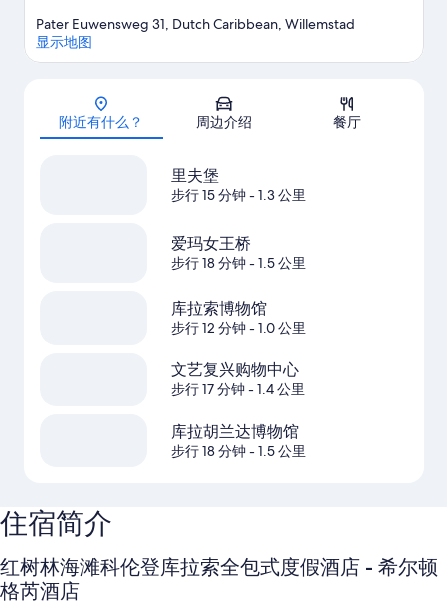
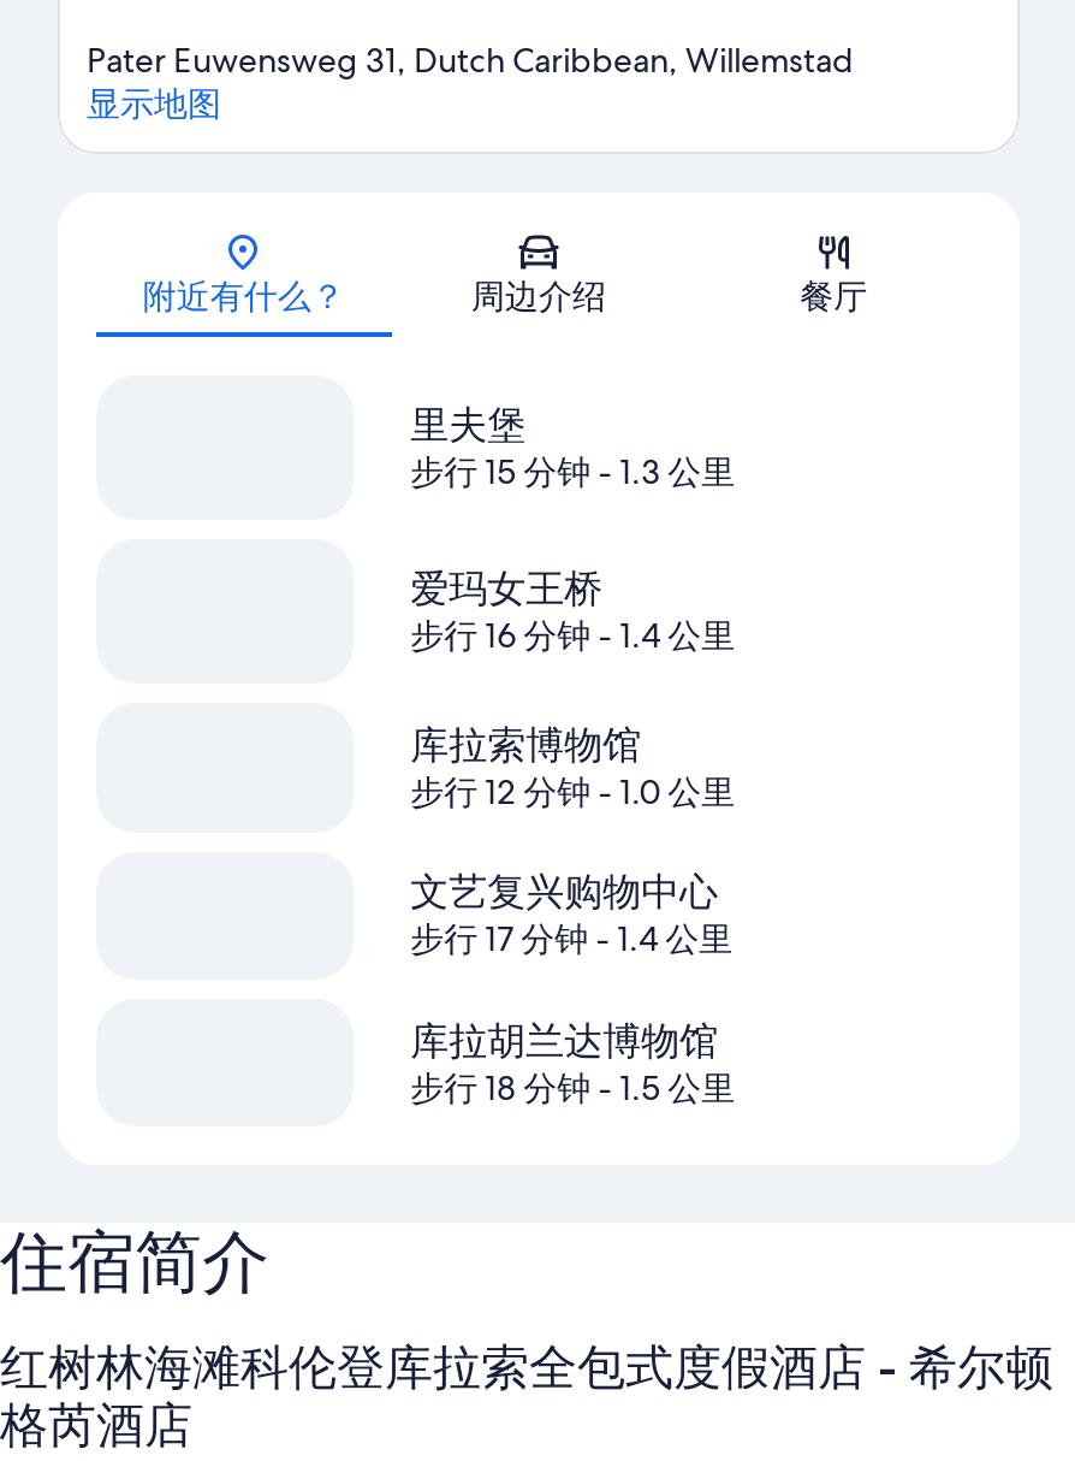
- 步行 18 分钟- 1.5 公里
+ 步行 16 分钟- 1.4 公里
